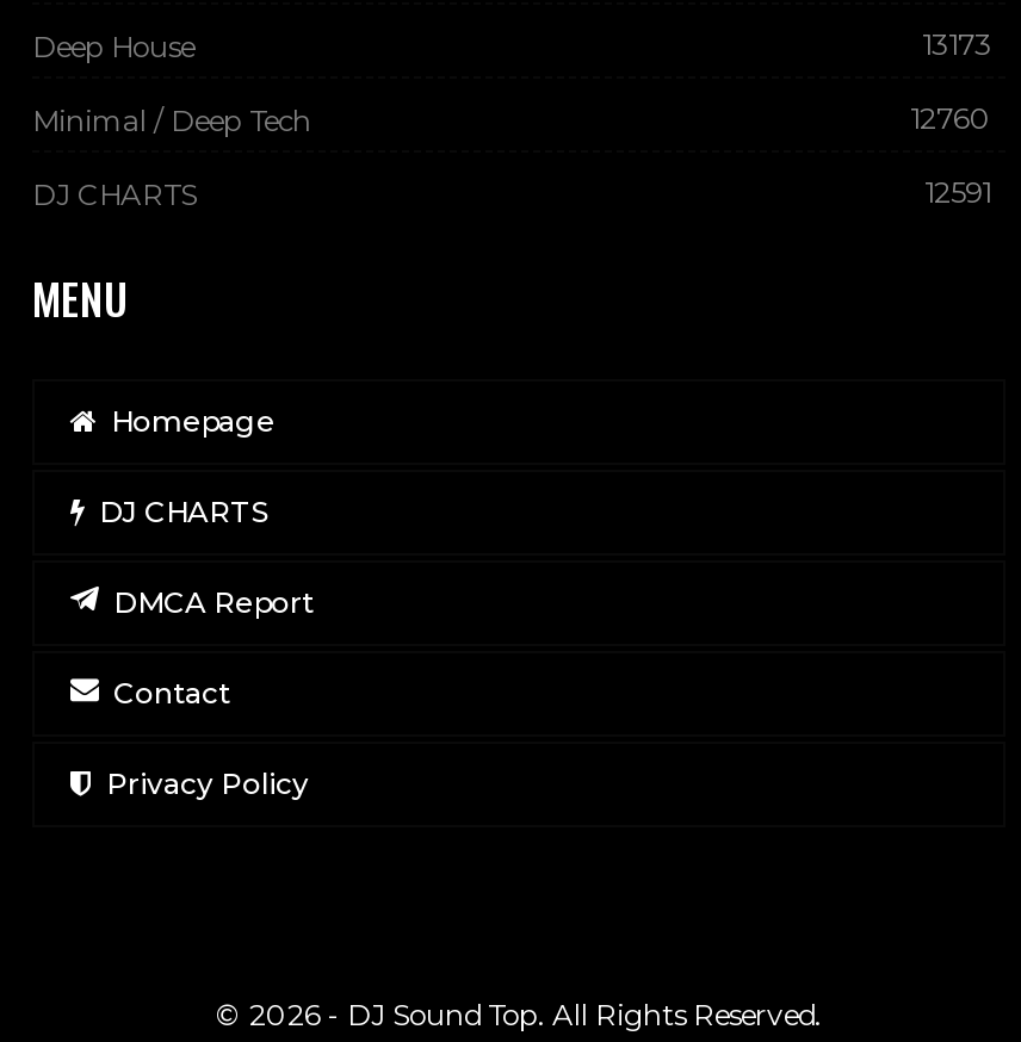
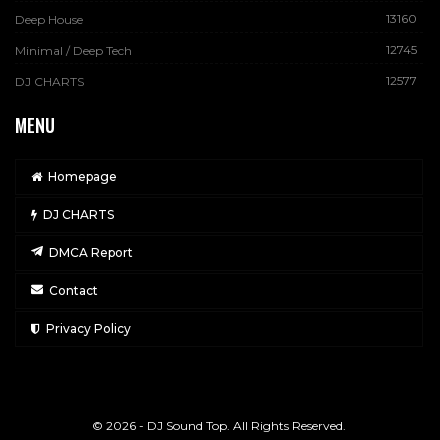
- 13173
+ 13160

- 12760
+ 12745

- 12591
+ 12577
